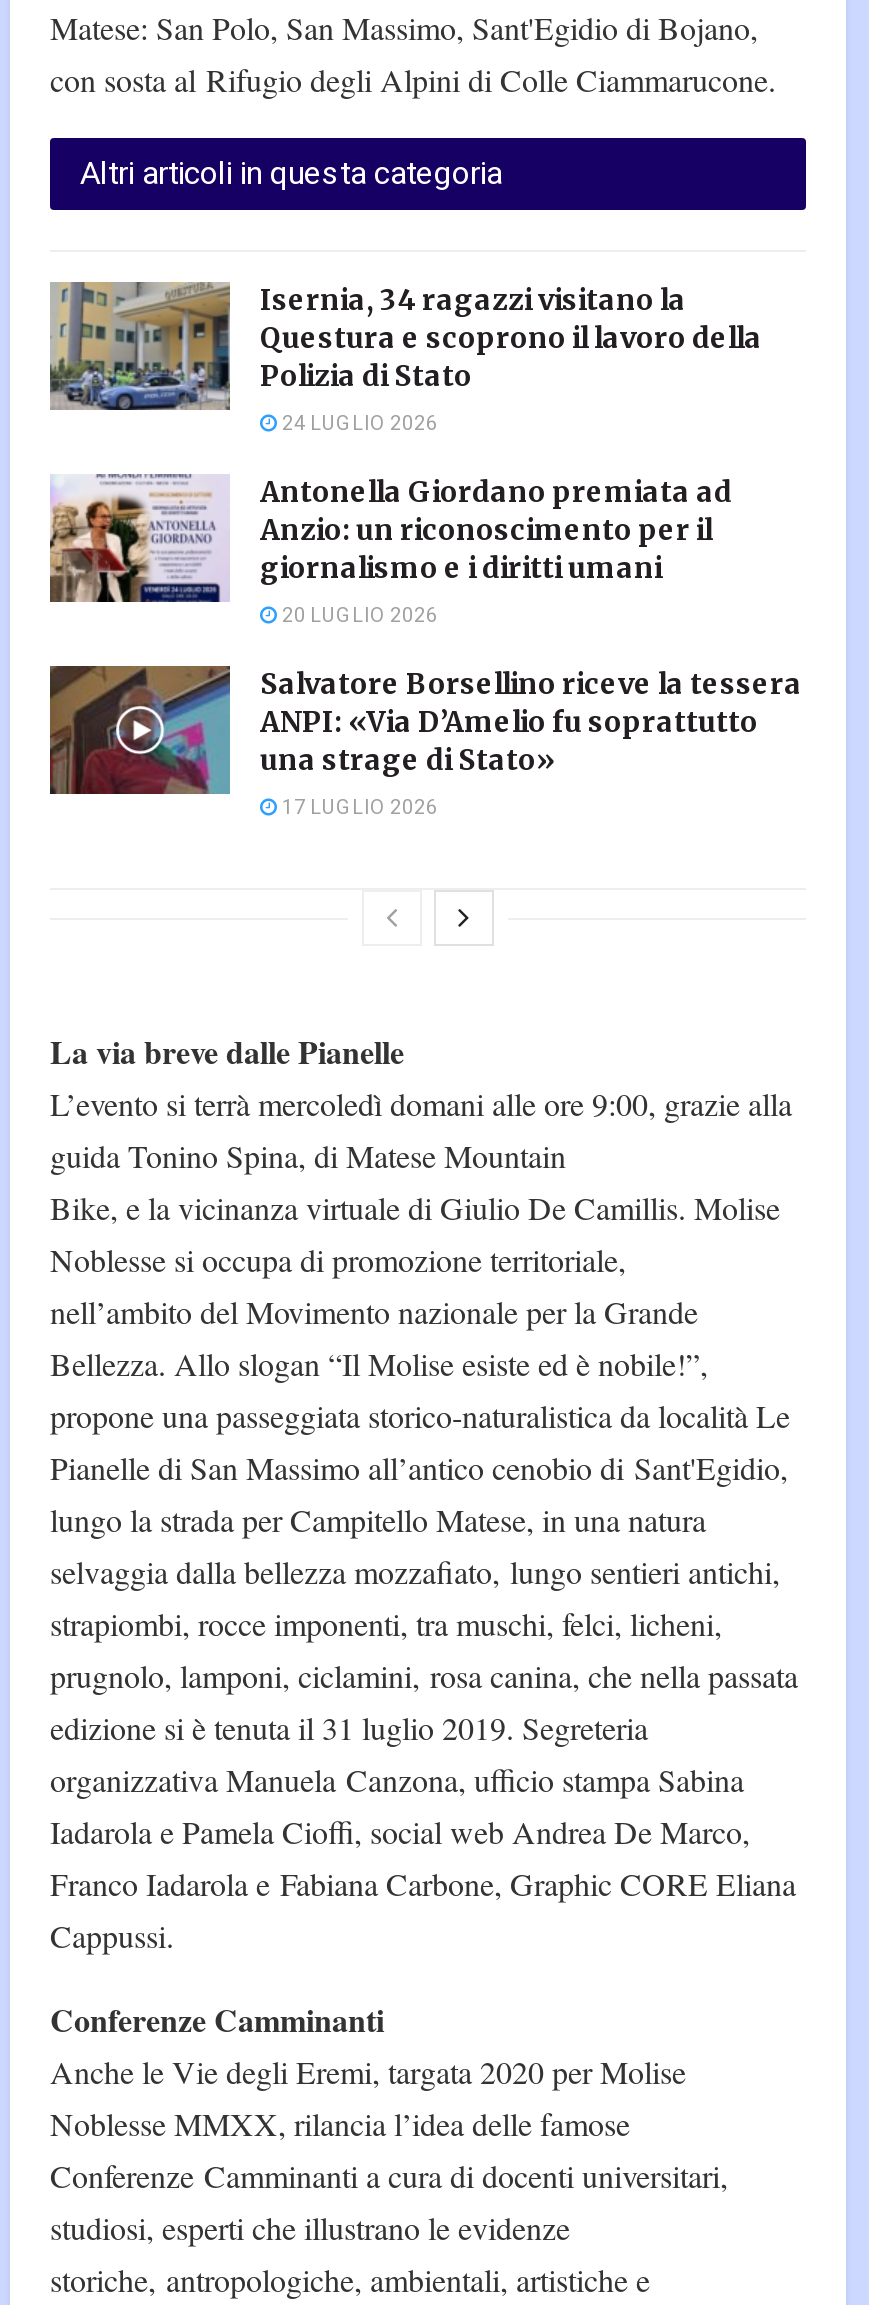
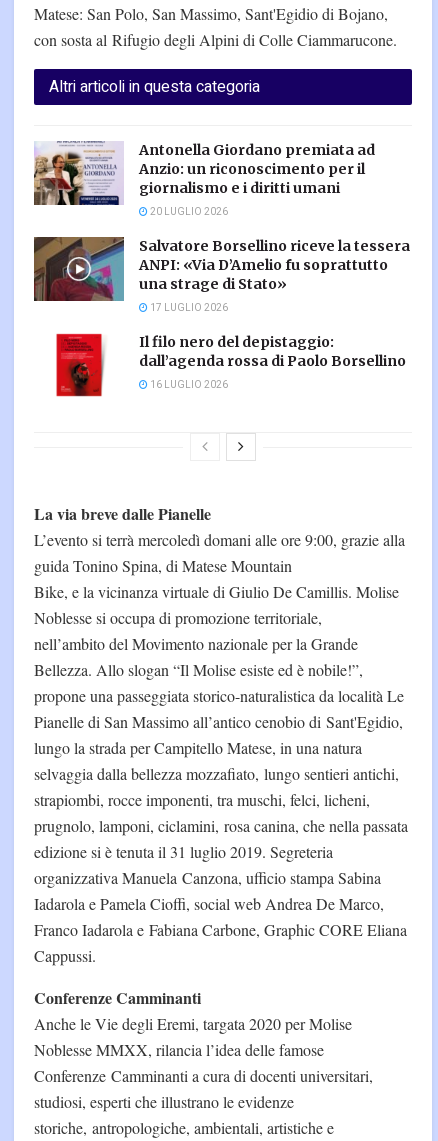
- [image]
- Isernia, 34 ragazzi visitano la
- Questura e scoprono il lavoro della
- Polizia di Stato
- 24 LUGLIO 2026

moved up: [image] | Antonella Giordano premiata ad | Anzio: un riconoscimento per il | ... | una strage di Stato» | 17 LUGLIO 2026

+ [image]
+ Il filo nero del depistaggio:
+ dall’agenda rossa di Paolo Borsellino
+ 16 LUGLIO 2026
